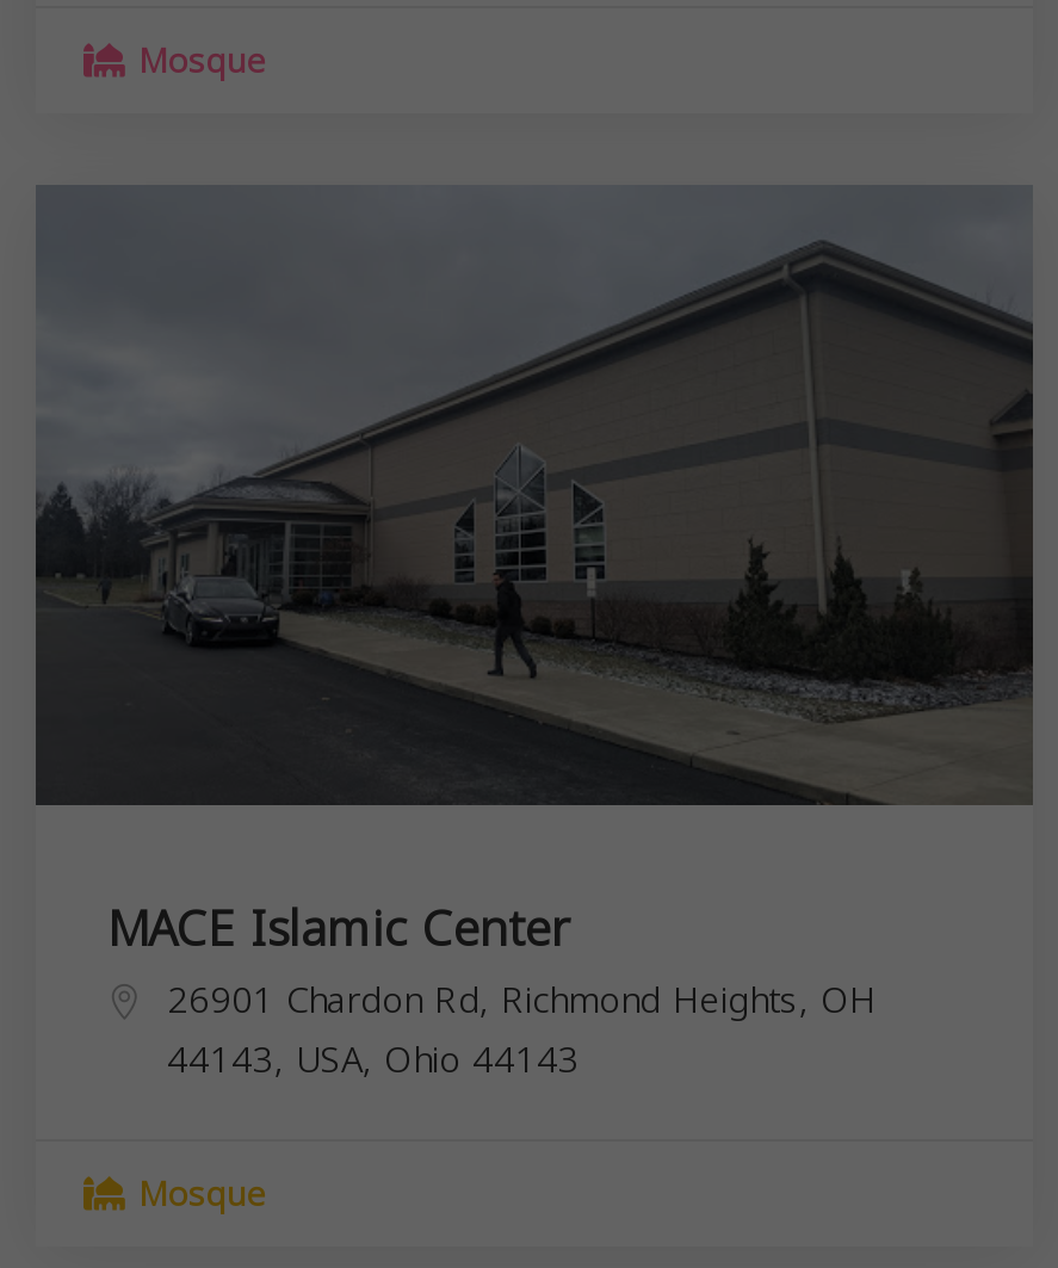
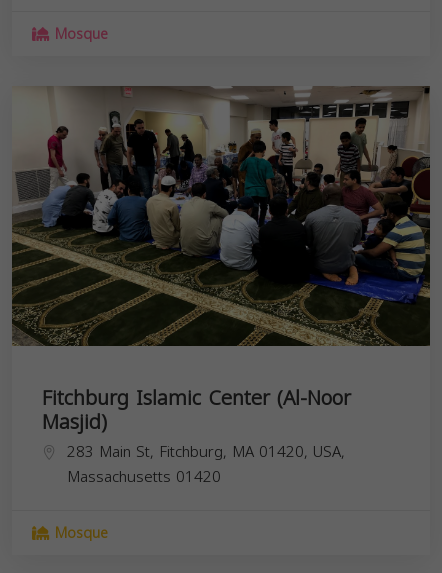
- [image]
- MACE Islamic Center
- 26901 Chardon Rd, Richmond Heights, OH
- 44143, USA, Ohio 44143
+ [image]
+ Fitchburg Islamic Center (Al-Noor
+ Masjid)
+ 283 Main St, Fitchburg, MA 01420, USA,
+ Massachusetts 01420
